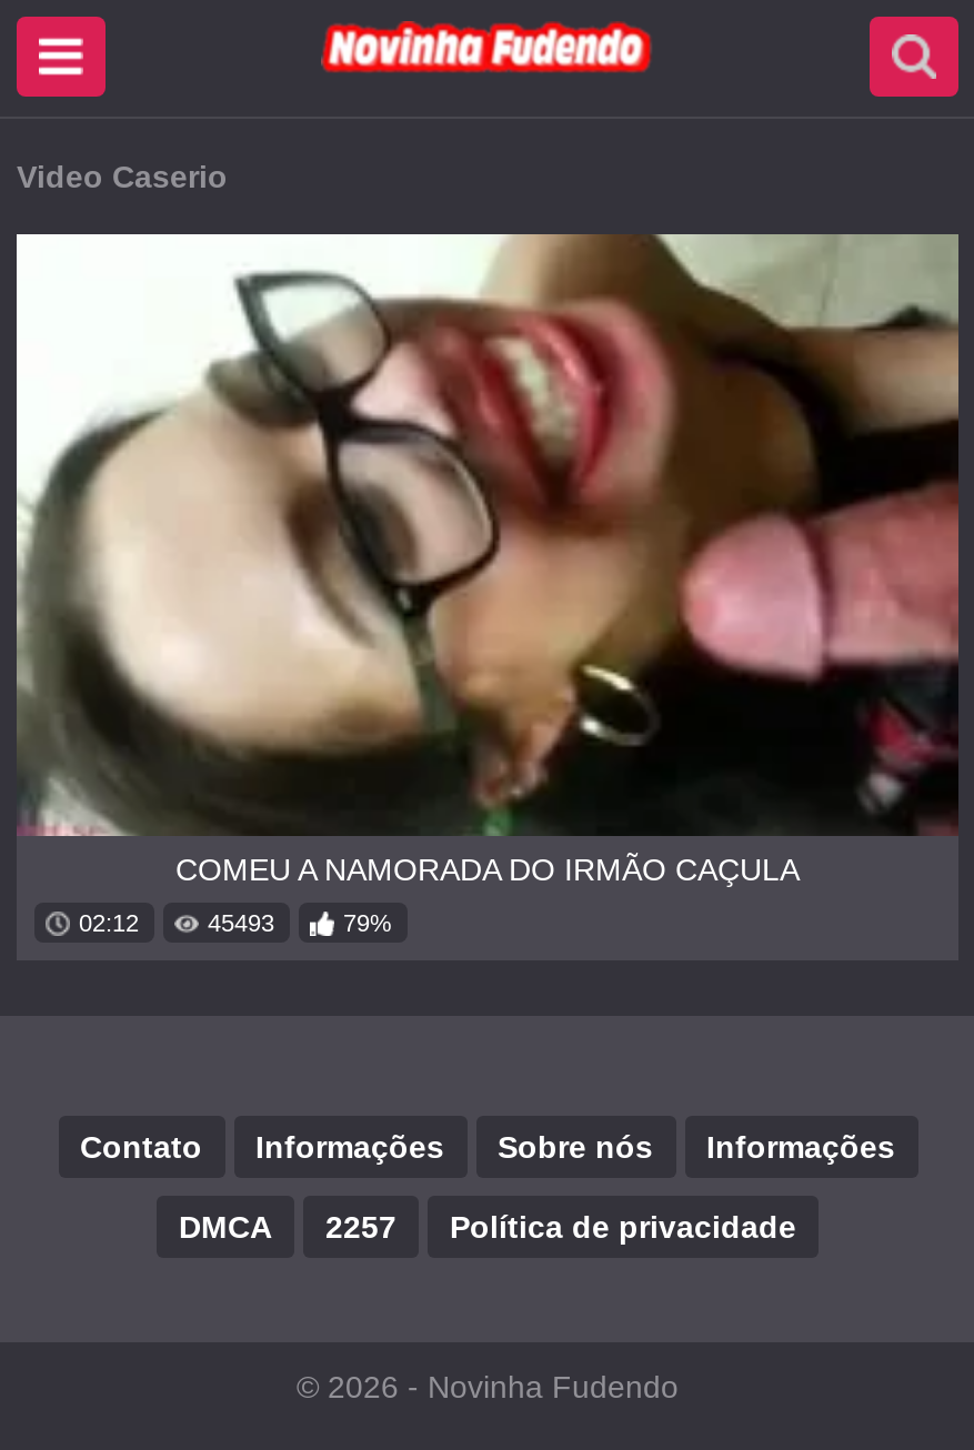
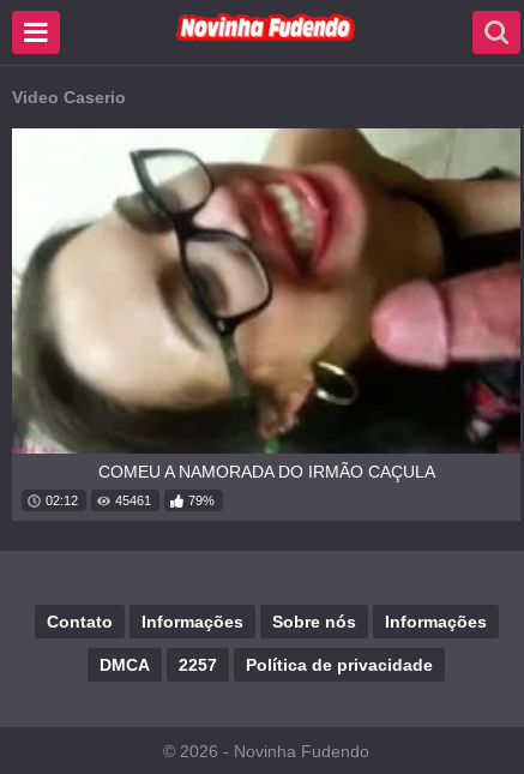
- 45493
+ 45461
